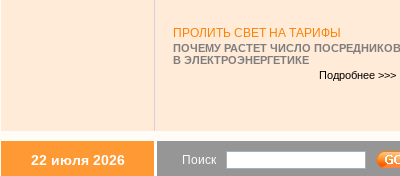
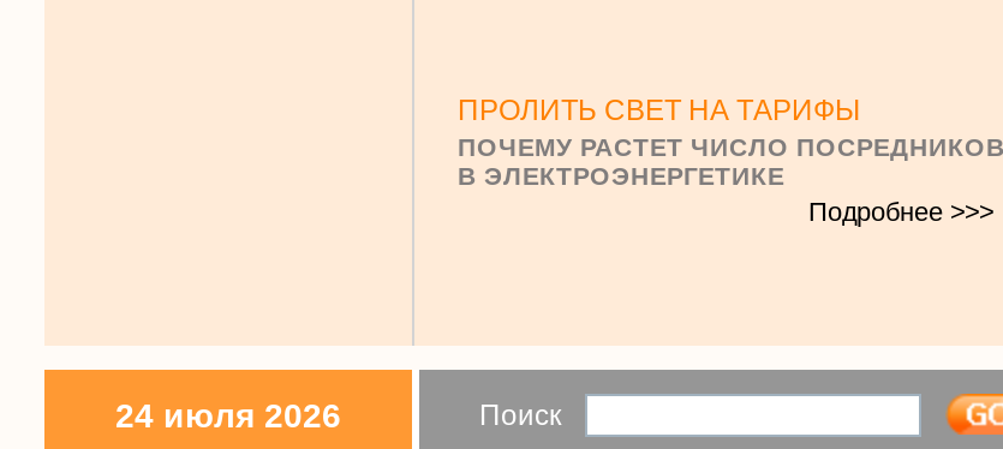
- 22 июля 2026
+ 24 июля 2026
